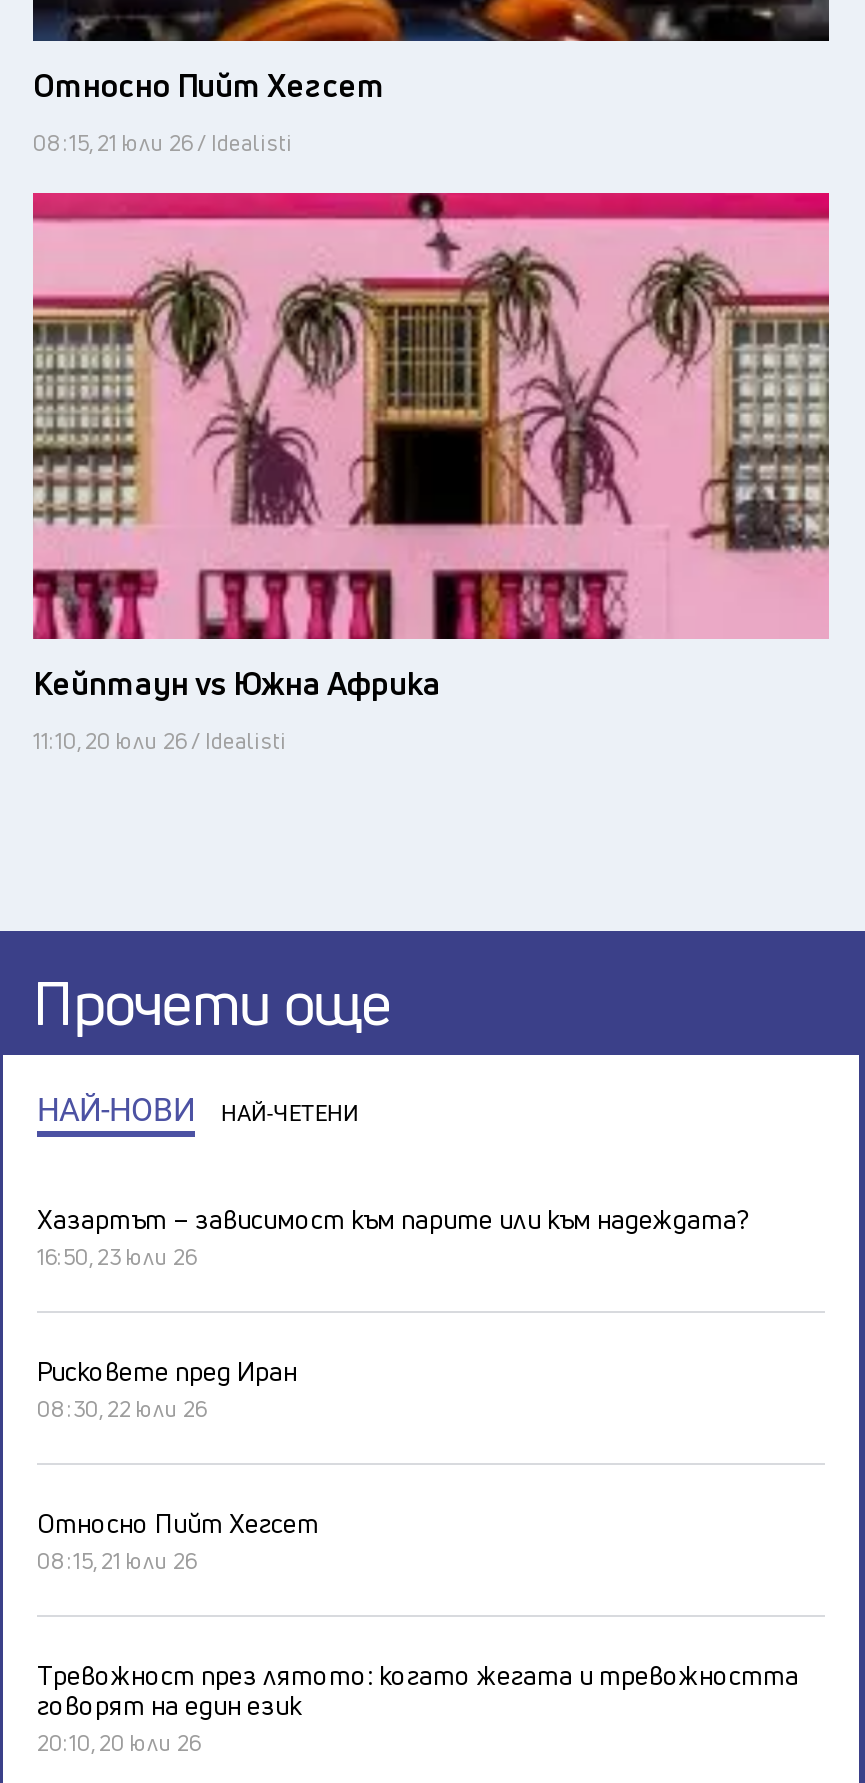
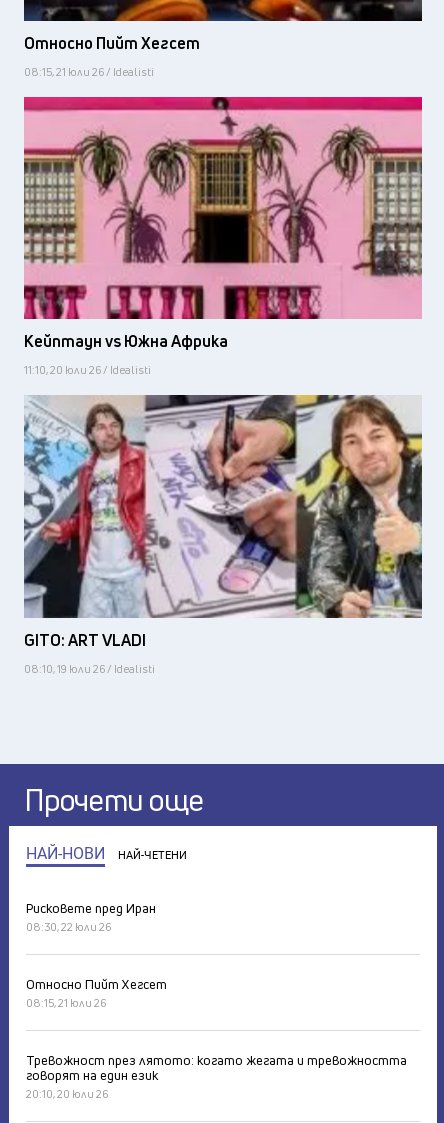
+ [image]
+ GITO: ART VLADI
+ 08:10, 19 юли 26 / Idealisti

moved down: Прочети още | НАЙ-НОВИ | НАЙ-ЧЕТЕНИ

- Хазартът – зависимост към парите или към надеждата?
- 16:50, 23 юли 26
